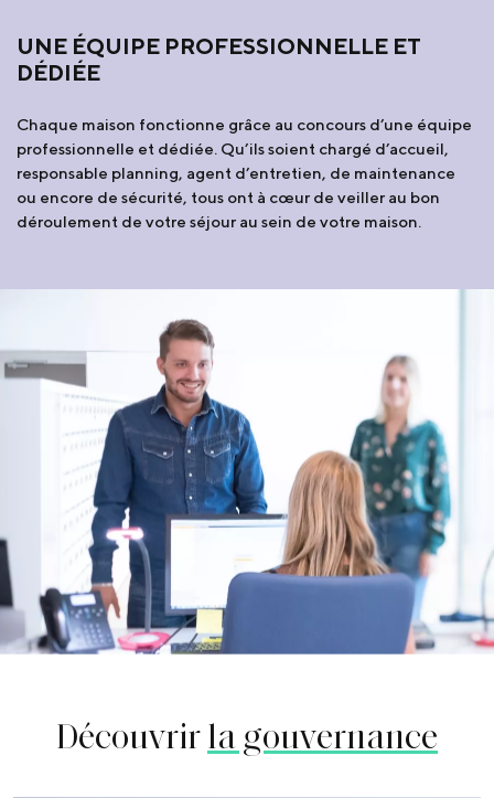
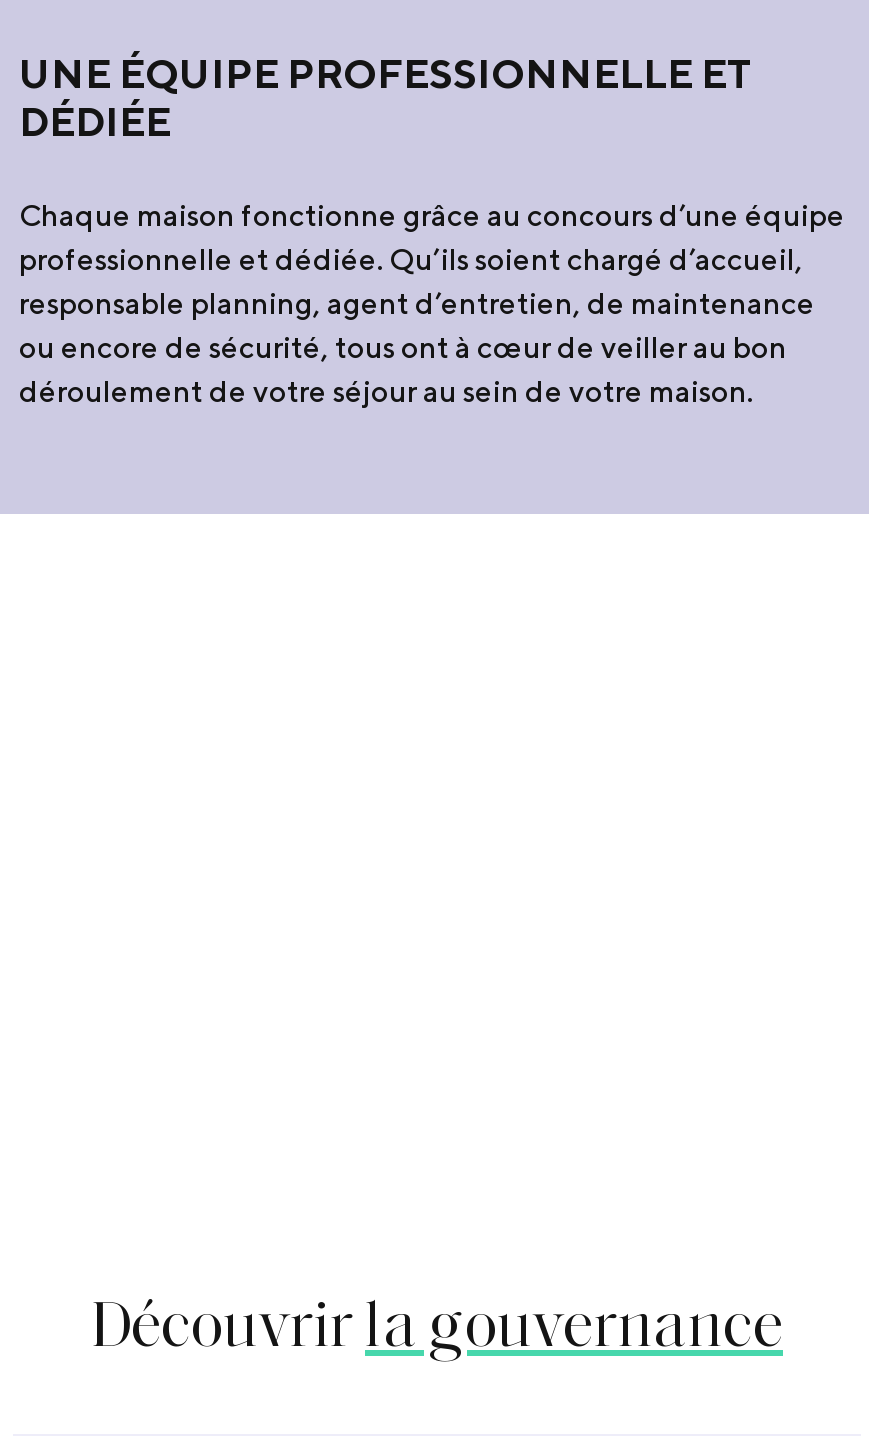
- [image]
